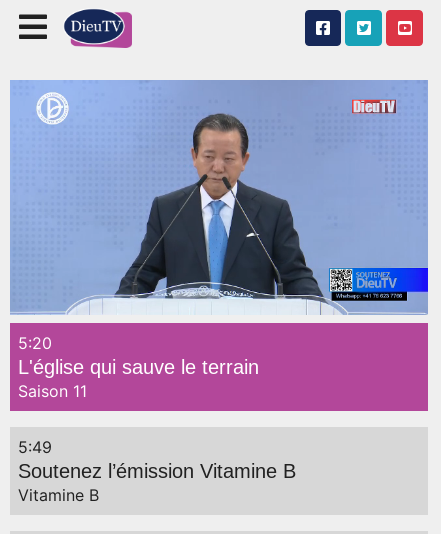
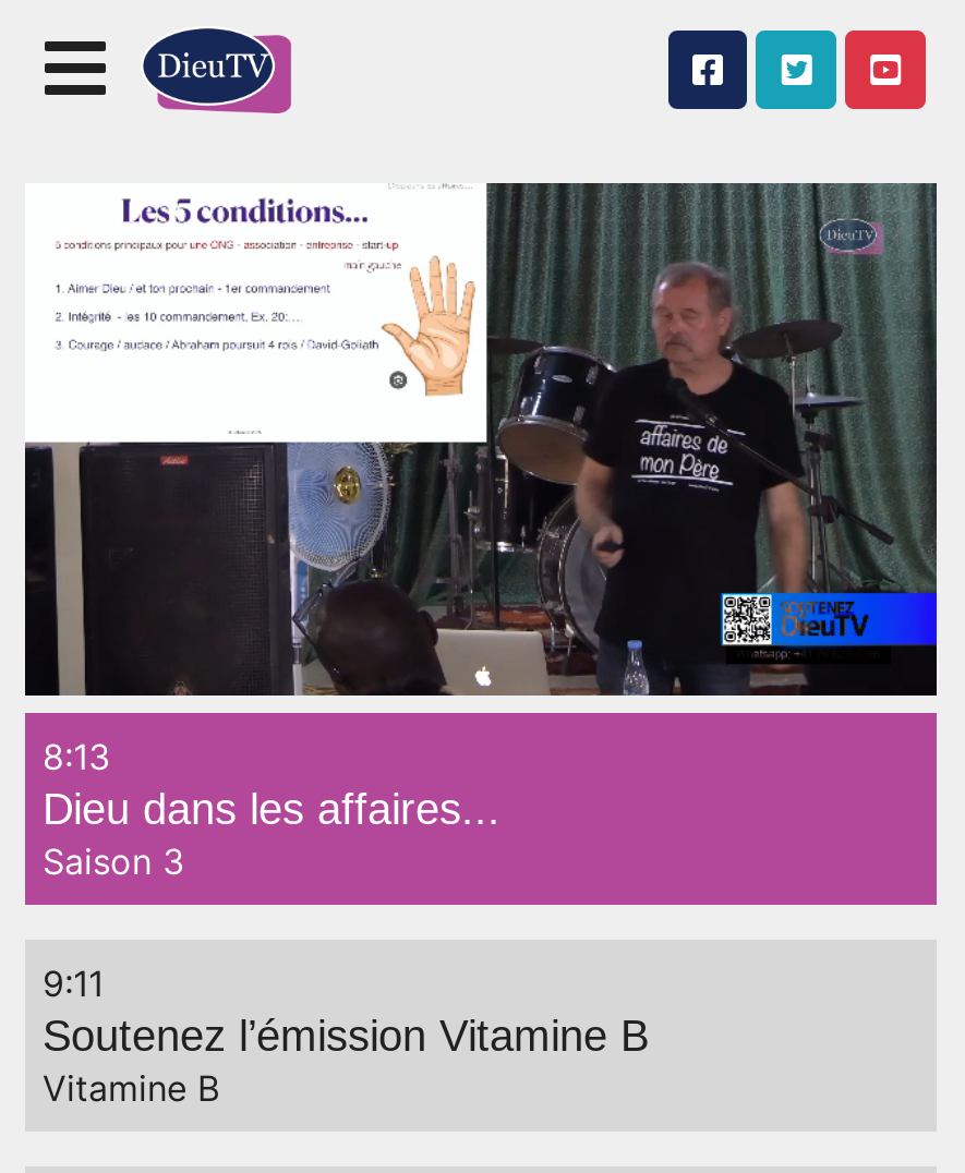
- [image]
- 5:20
- L'église qui sauve le terrain
- Saison 11
+ [image]
+ 8:13
+ Dieu dans les affaires...
+ Saison 3

- 5:49
+ 9:11
